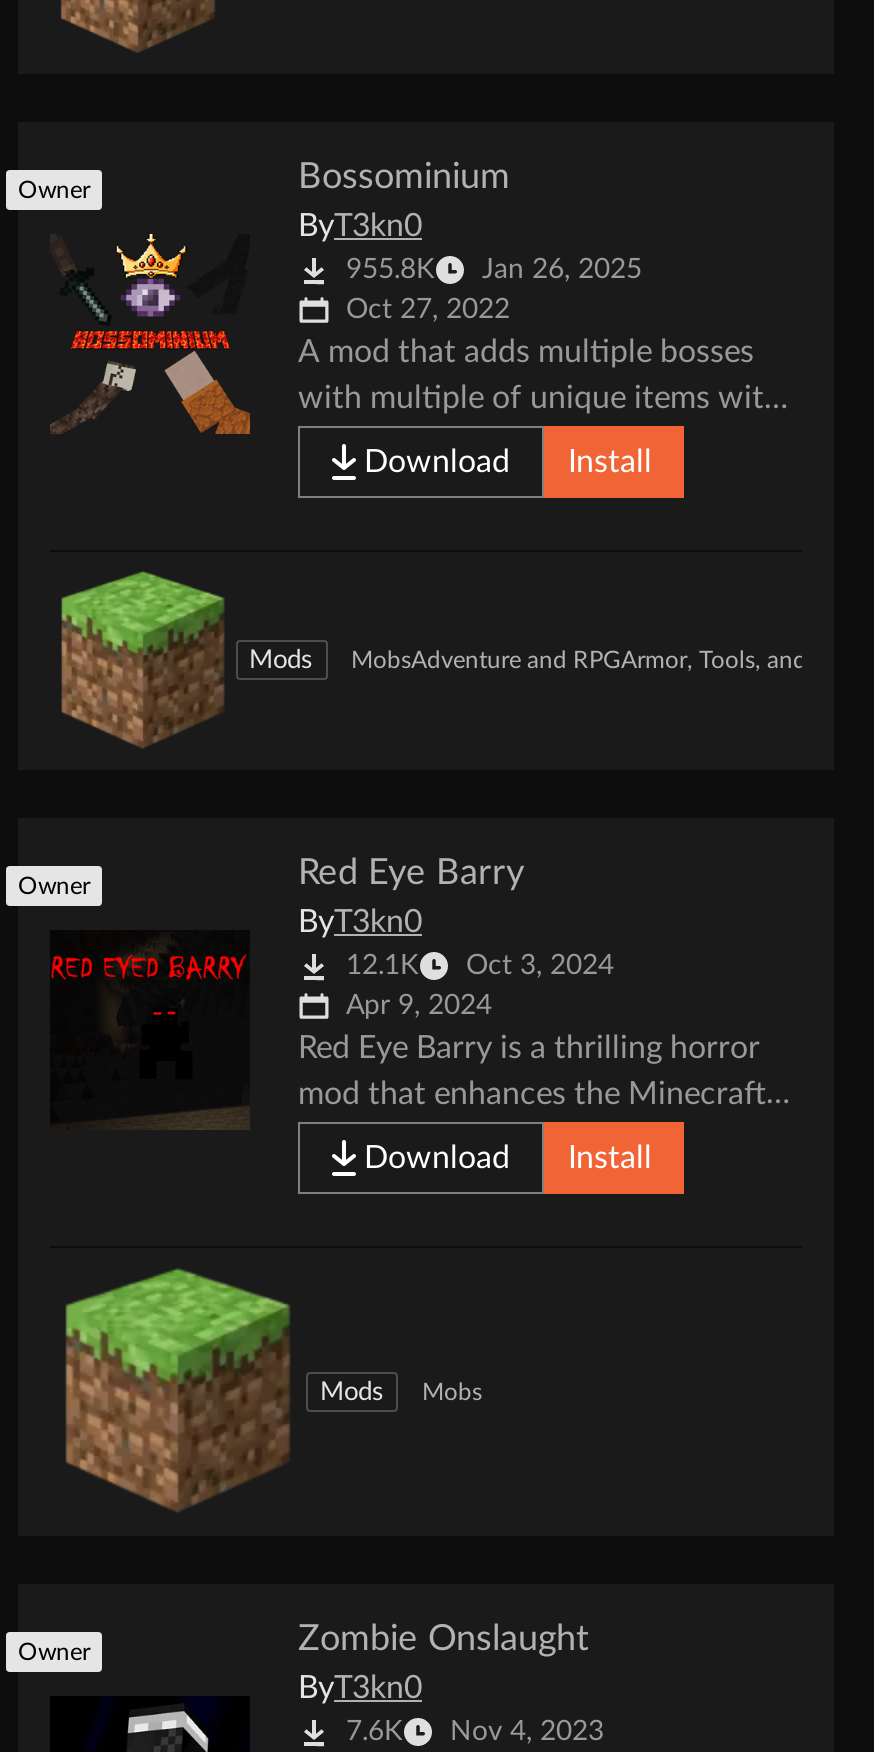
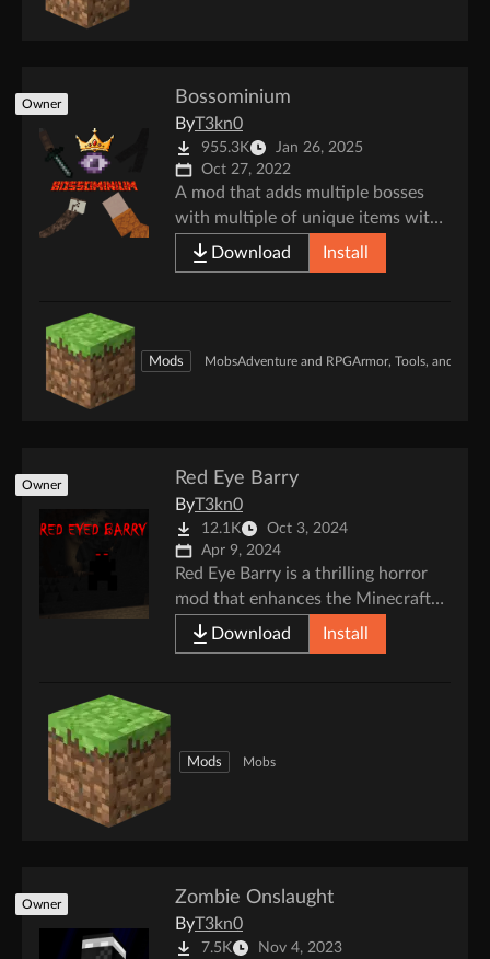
- 955.8K Jan 26, 2025
+ 955.3K Jan 26, 2025

- 7.6K Nov 4, 2023
+ 7.5K Nov 4, 2023
